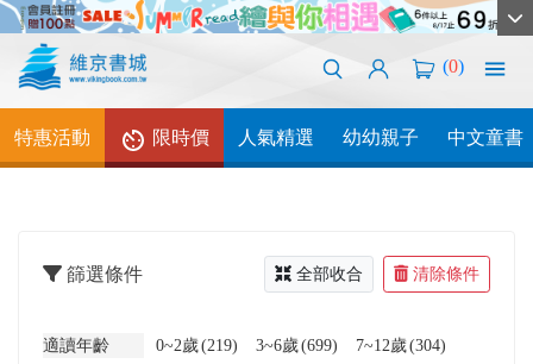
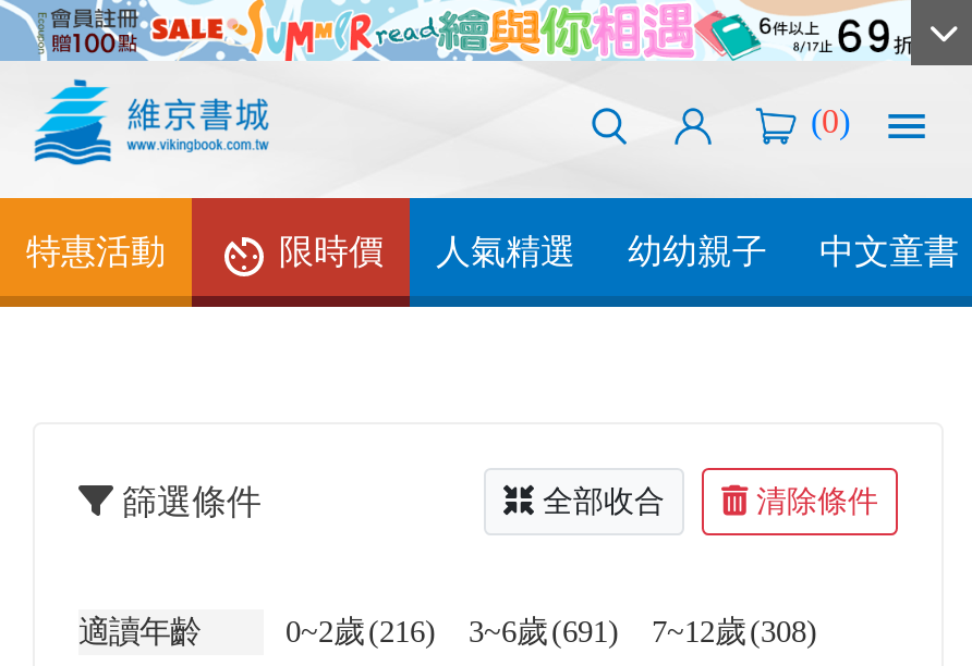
- 0~2歲 (219)
+ 0~2歲 (216)

- 3~6歲 (699)
+ 3~6歲 (691)

- 7~12歲 (304)
+ 7~12歲 (308)
